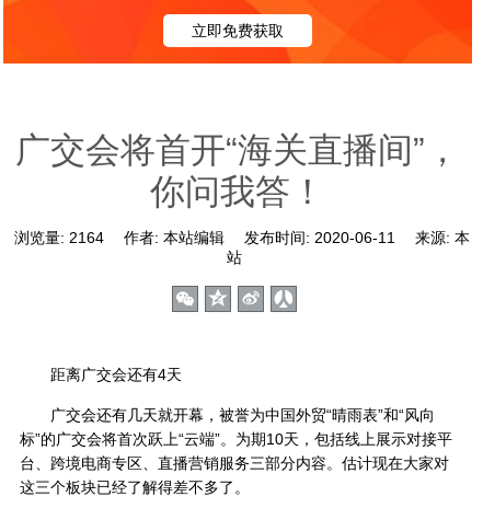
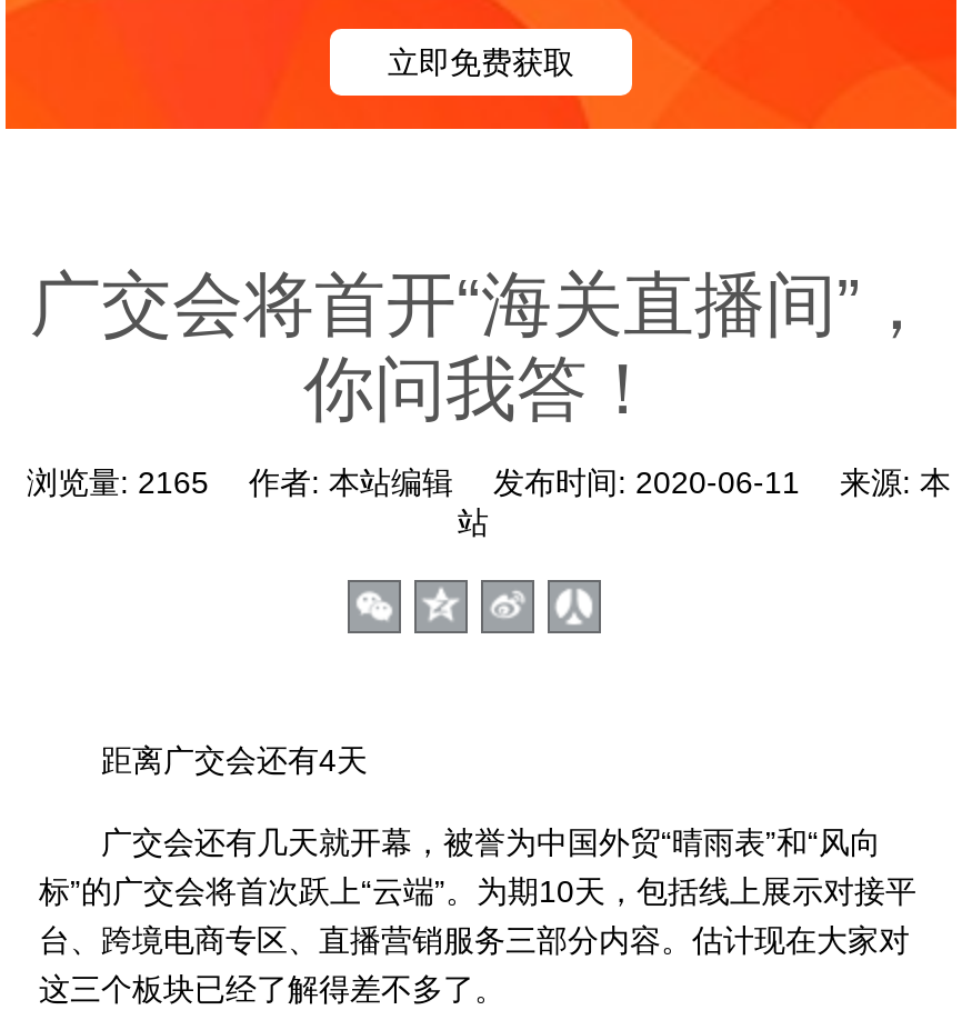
- 浏览量: 2164 作者:本站编辑 发布时间: 2020-06-11 来源:本
+ 浏览量: 2165 作者:本站编辑 发布时间: 2020-06-11 来源:本
